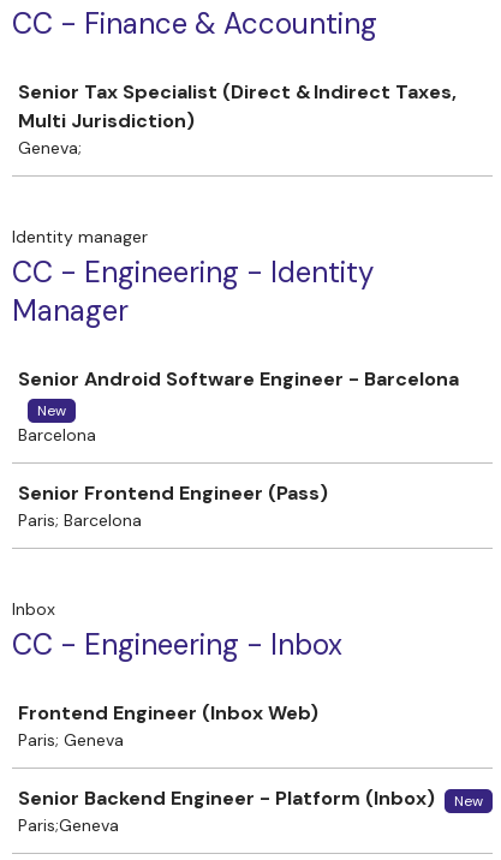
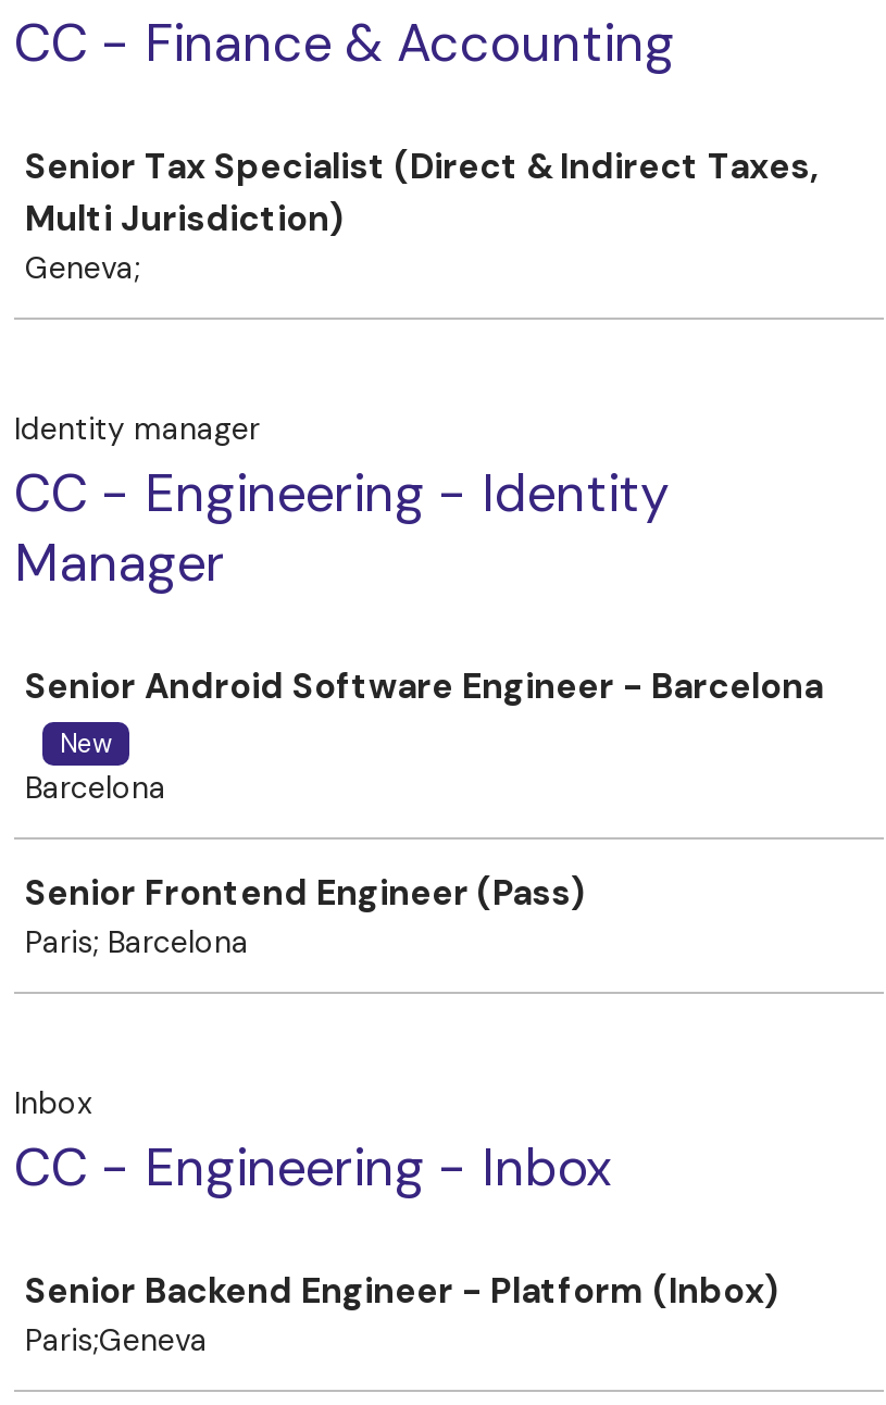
- Frontend Engineer (Inbox Web)
- Paris; Geneva

- New
